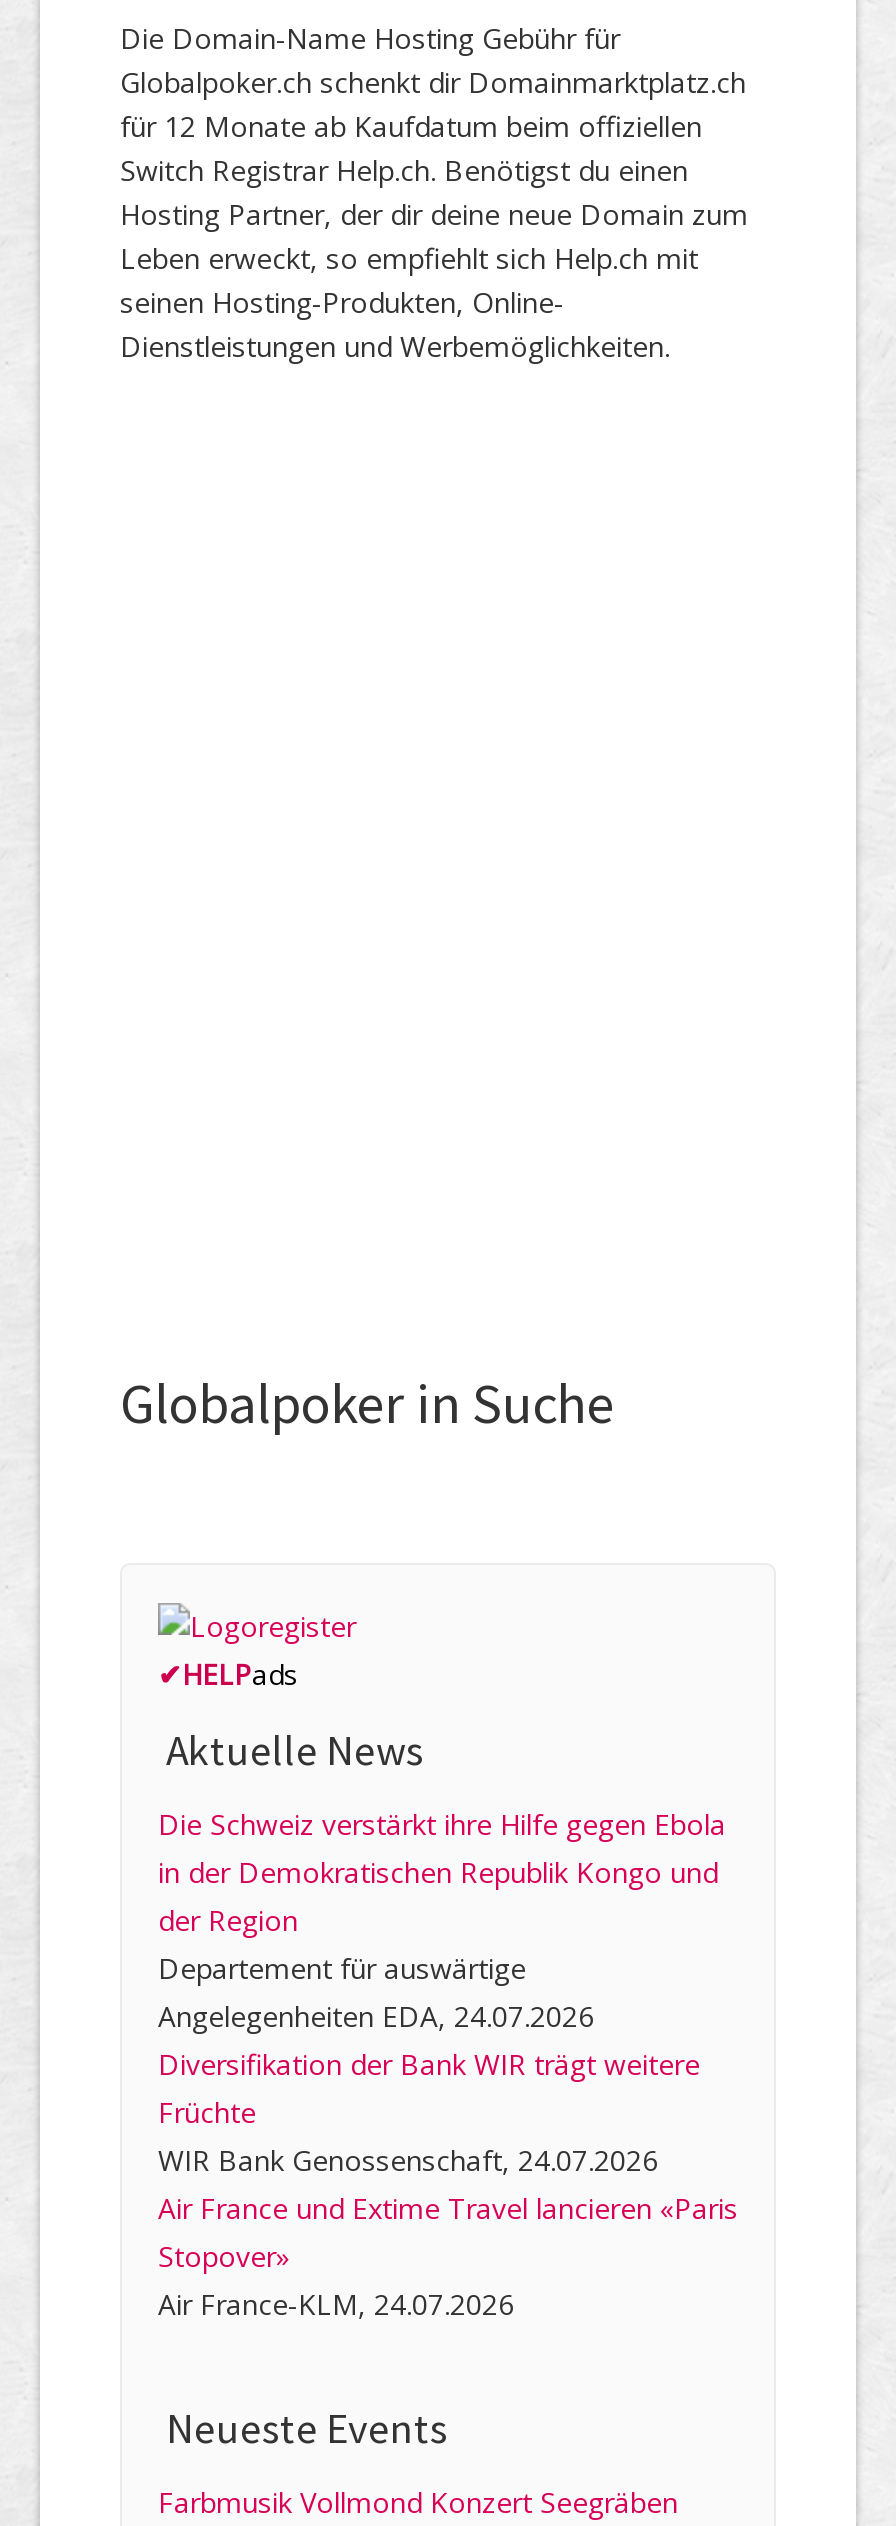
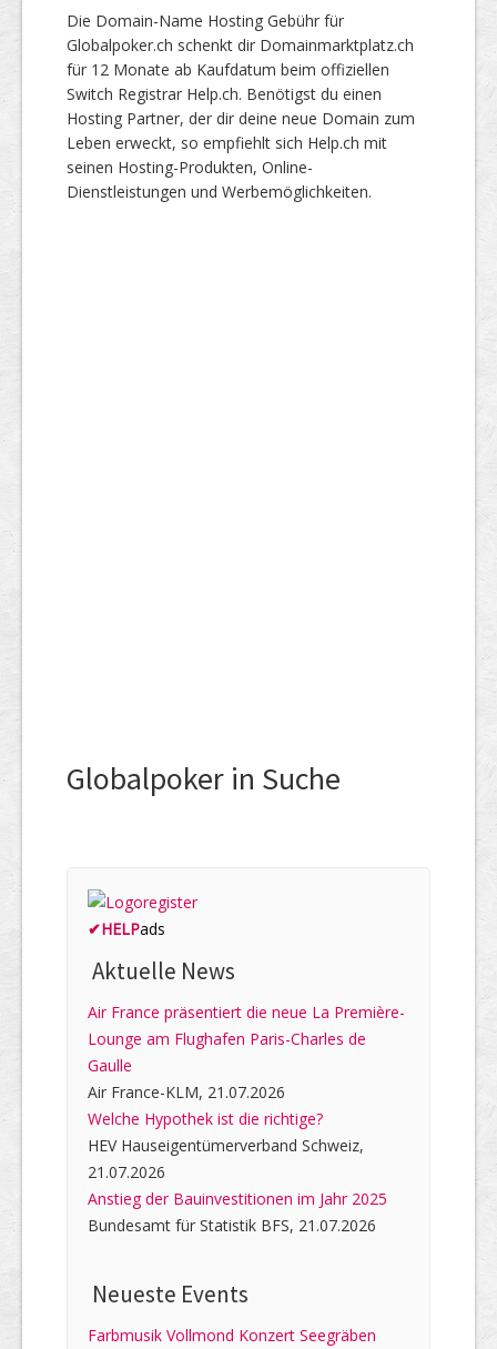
- Die Schweiz verstärkt ihre Hilfe gegen Ebola
- in der Demokratischen Republik Kongo und
- der Region
- Departement für auswärtige
- Angelegenheiten EDA, 24.07.2026
- Diversifikation der Bank WIR trägt weitere
- Früchte
- WIR Bank Genossenschaft, 24.07.2026
- Air France und Extime Travel lancieren «Paris
- Stopover»
- Air France-KLM, 24.07.2026
+ Air France präsentiert die neue La Première-
+ Lounge am Flughafen Paris-Charles de
+ Gaulle
+ Air France-KLM, 21.07.2026
+ Welche Hypothek ist die richtige?
+ HEV Hauseigentümerverband Schweiz,
+ 21.07.2026
+ Anstieg der Bauinvestitionen im Jahr 2025
+ Bundesamt für Statistik BFS, 21.07.2026
